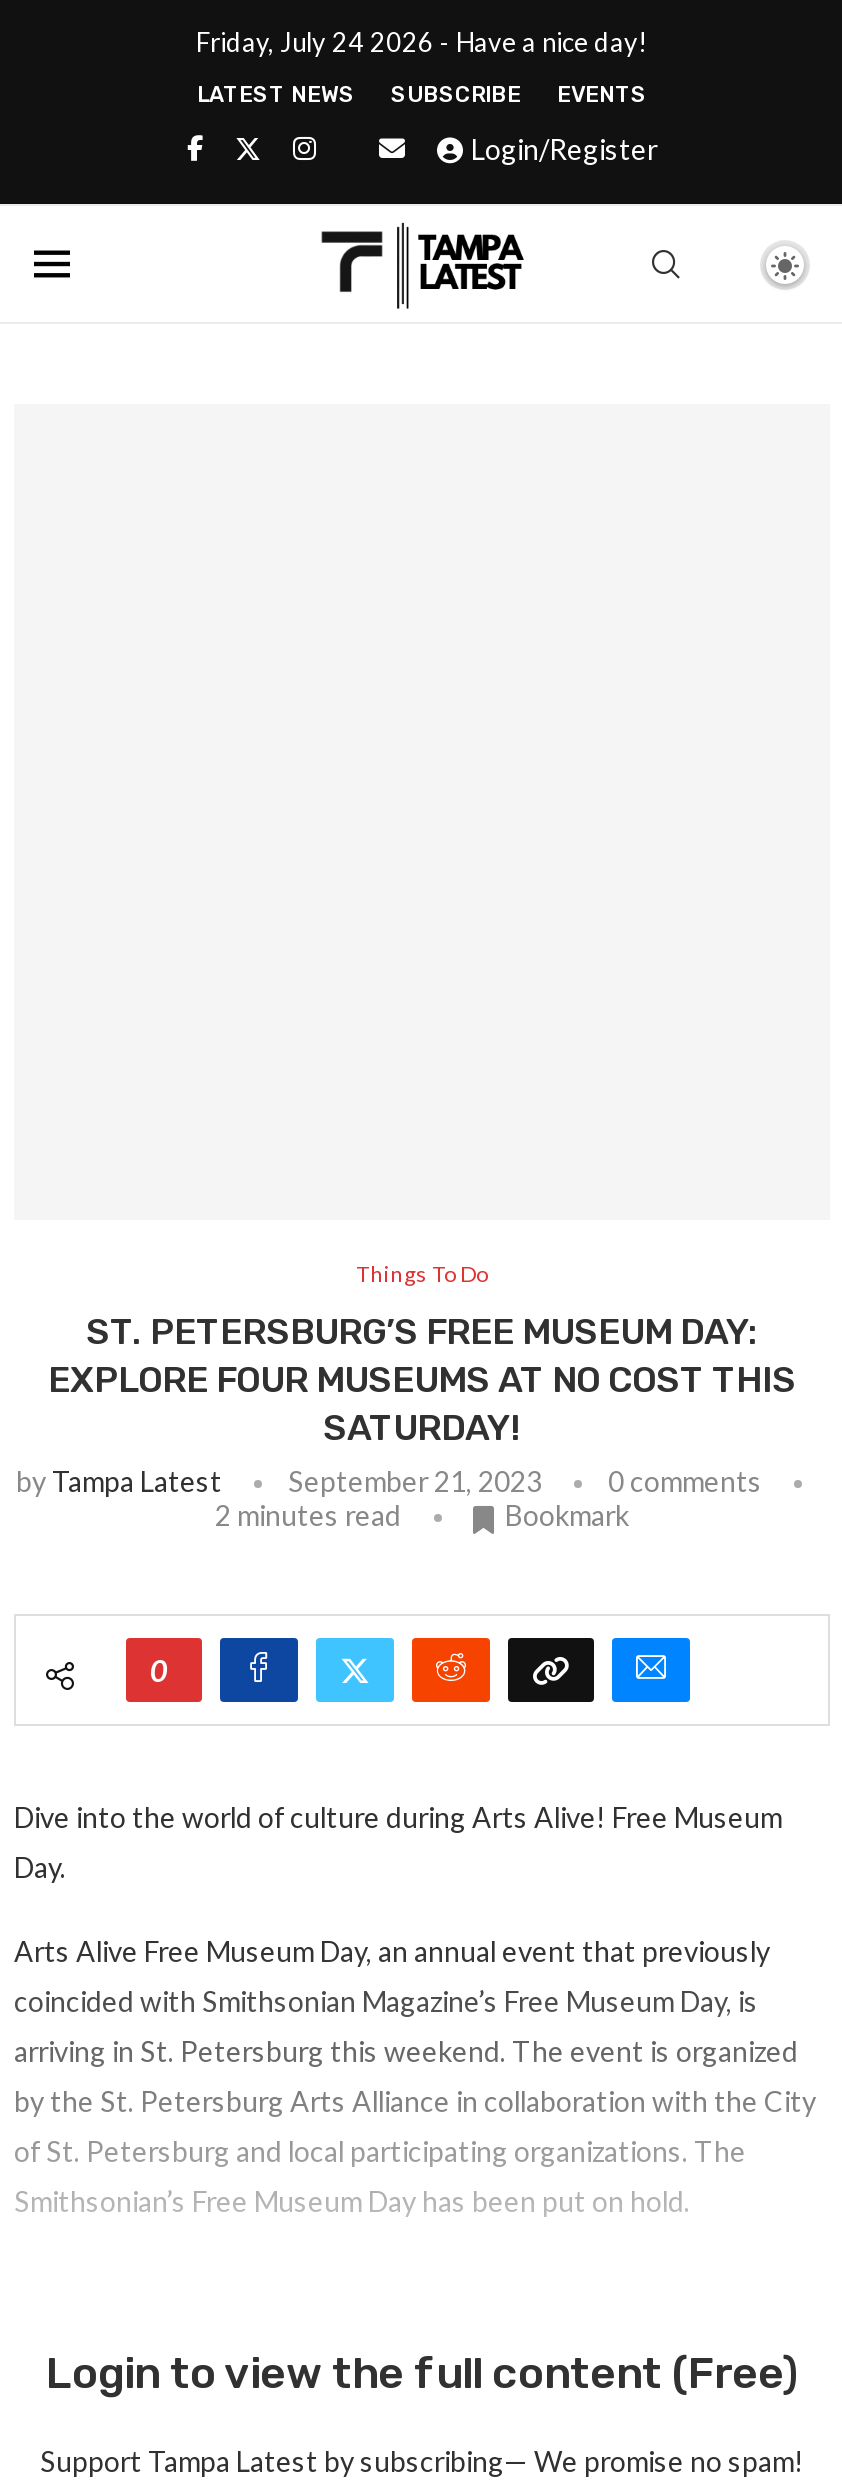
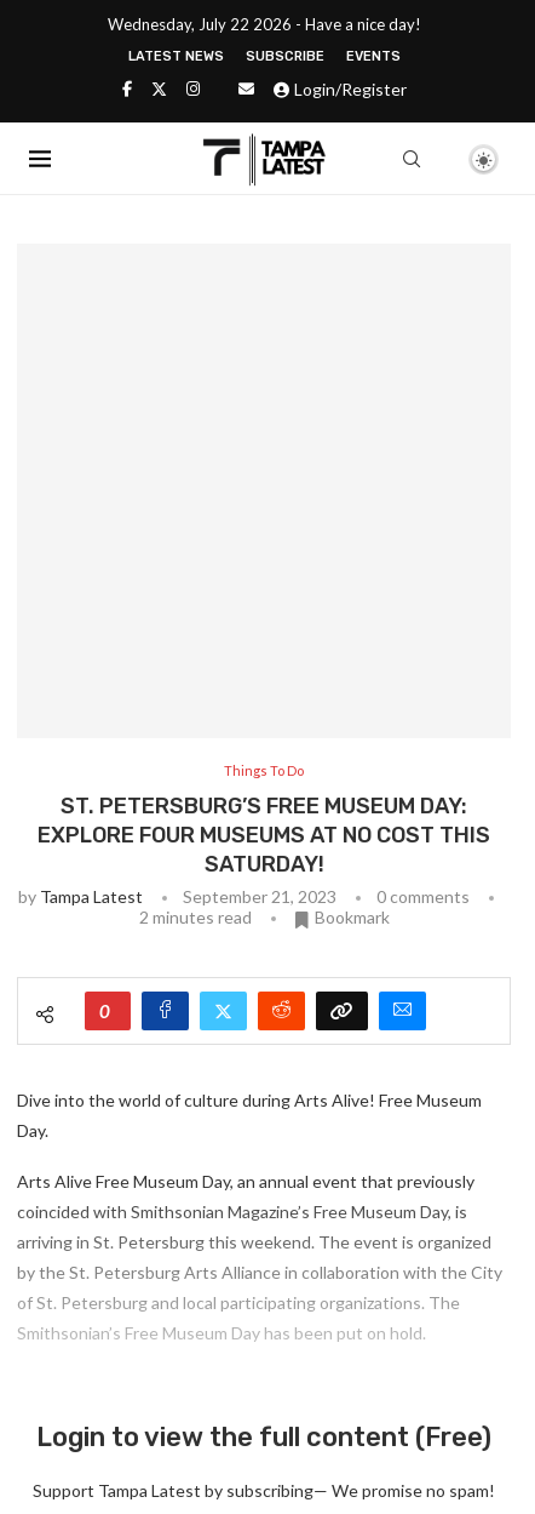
- Friday, July 24 2026 - Have a nice day!
+ Wednesday, July 22 2026 - Have a nice day!
